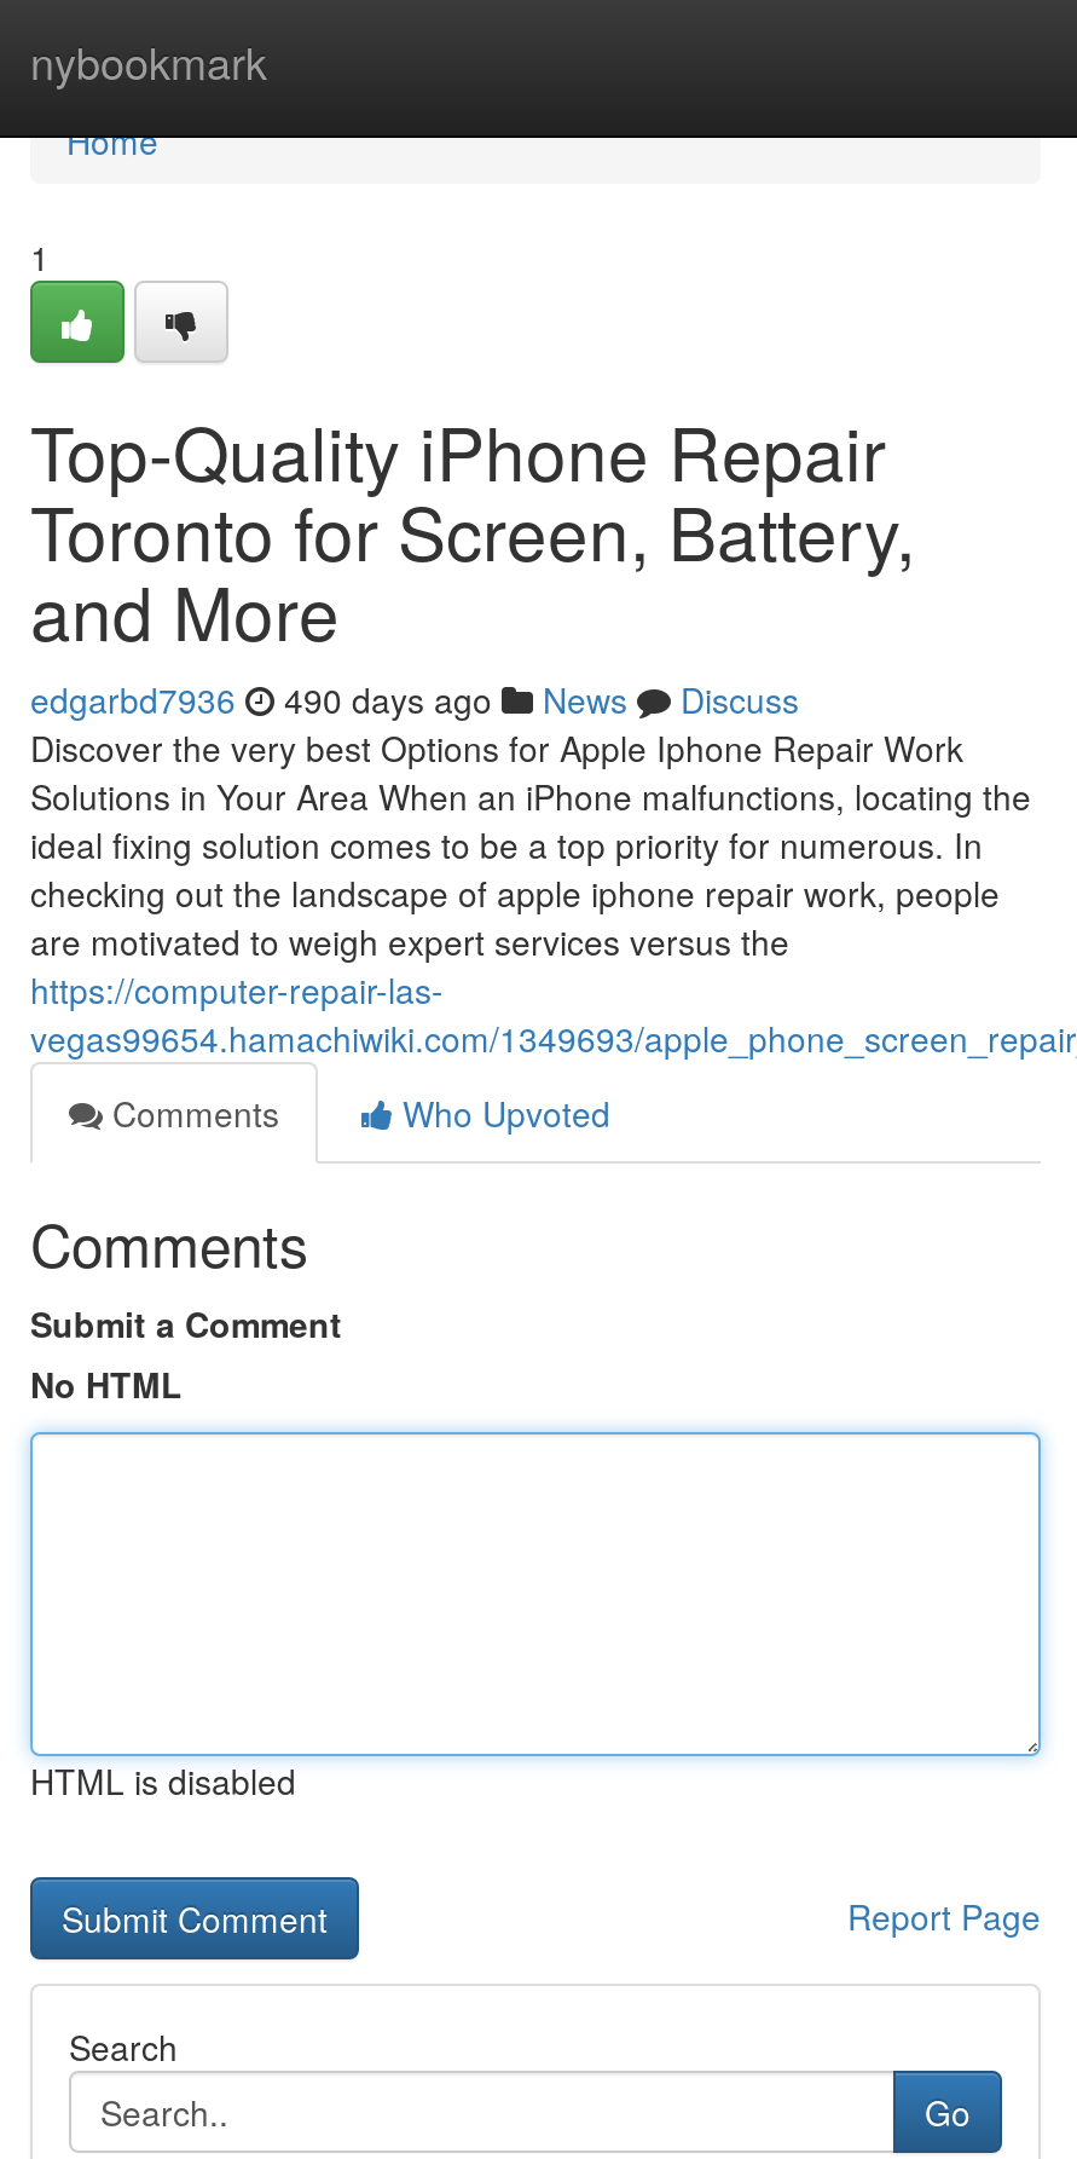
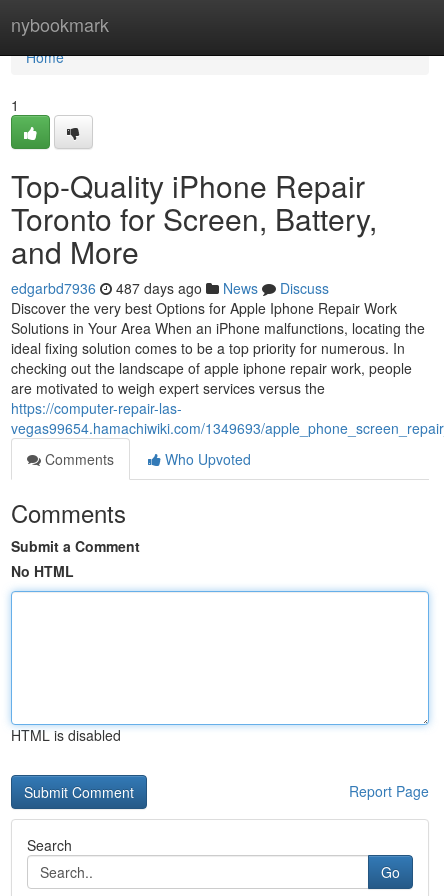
- edgarbd7936 490 days ago News Discuss
+ edgarbd7936 487 days ago News Discuss
